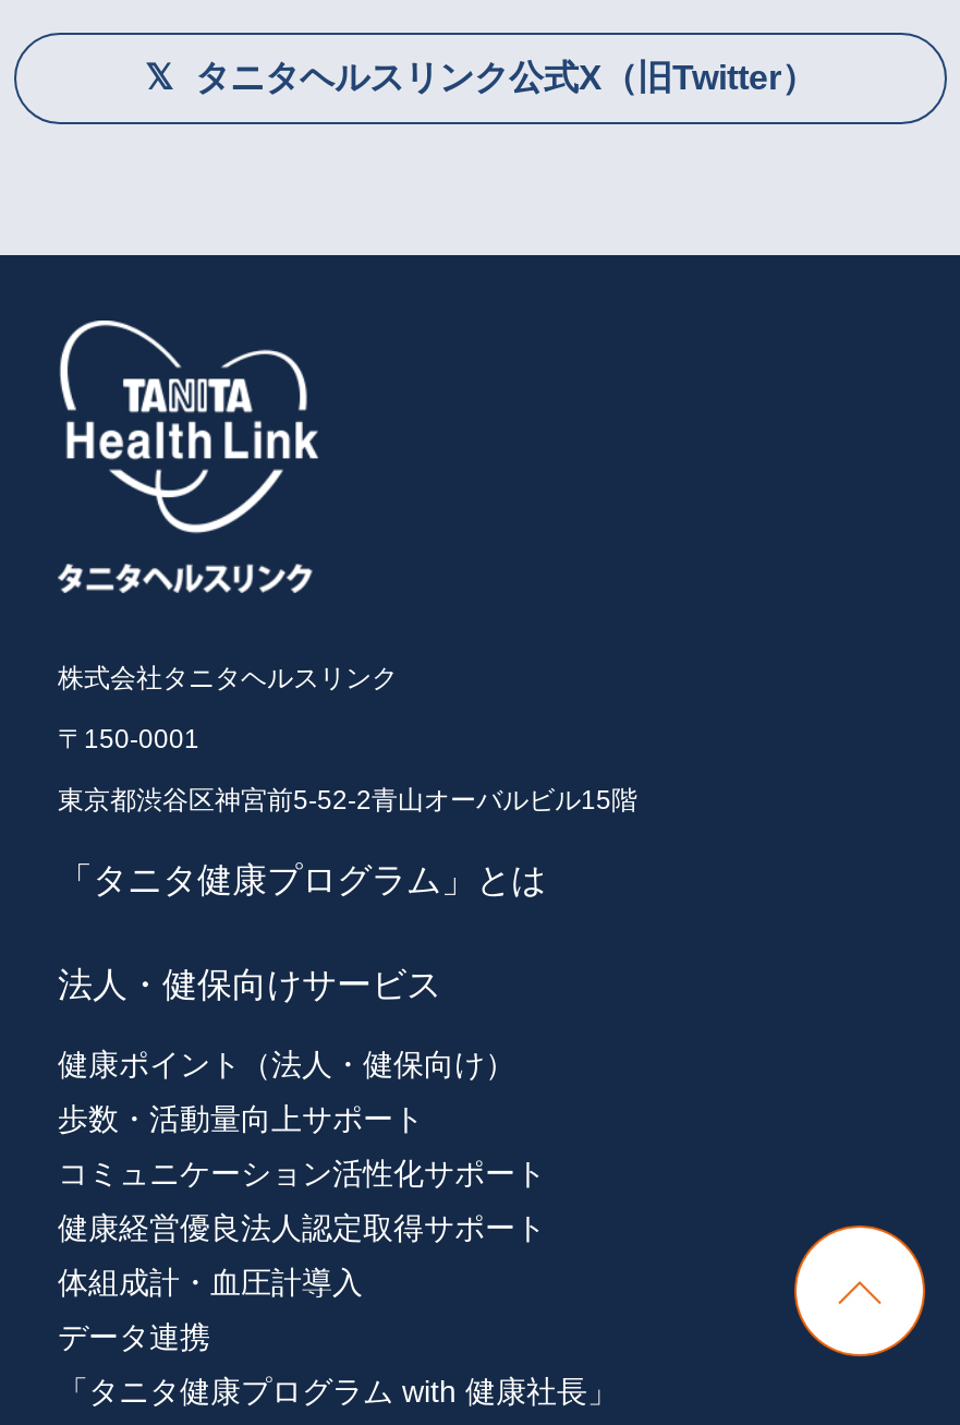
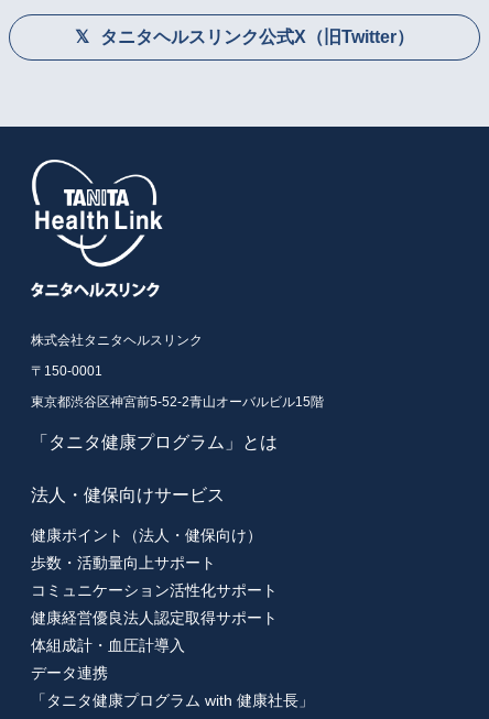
- [image]
